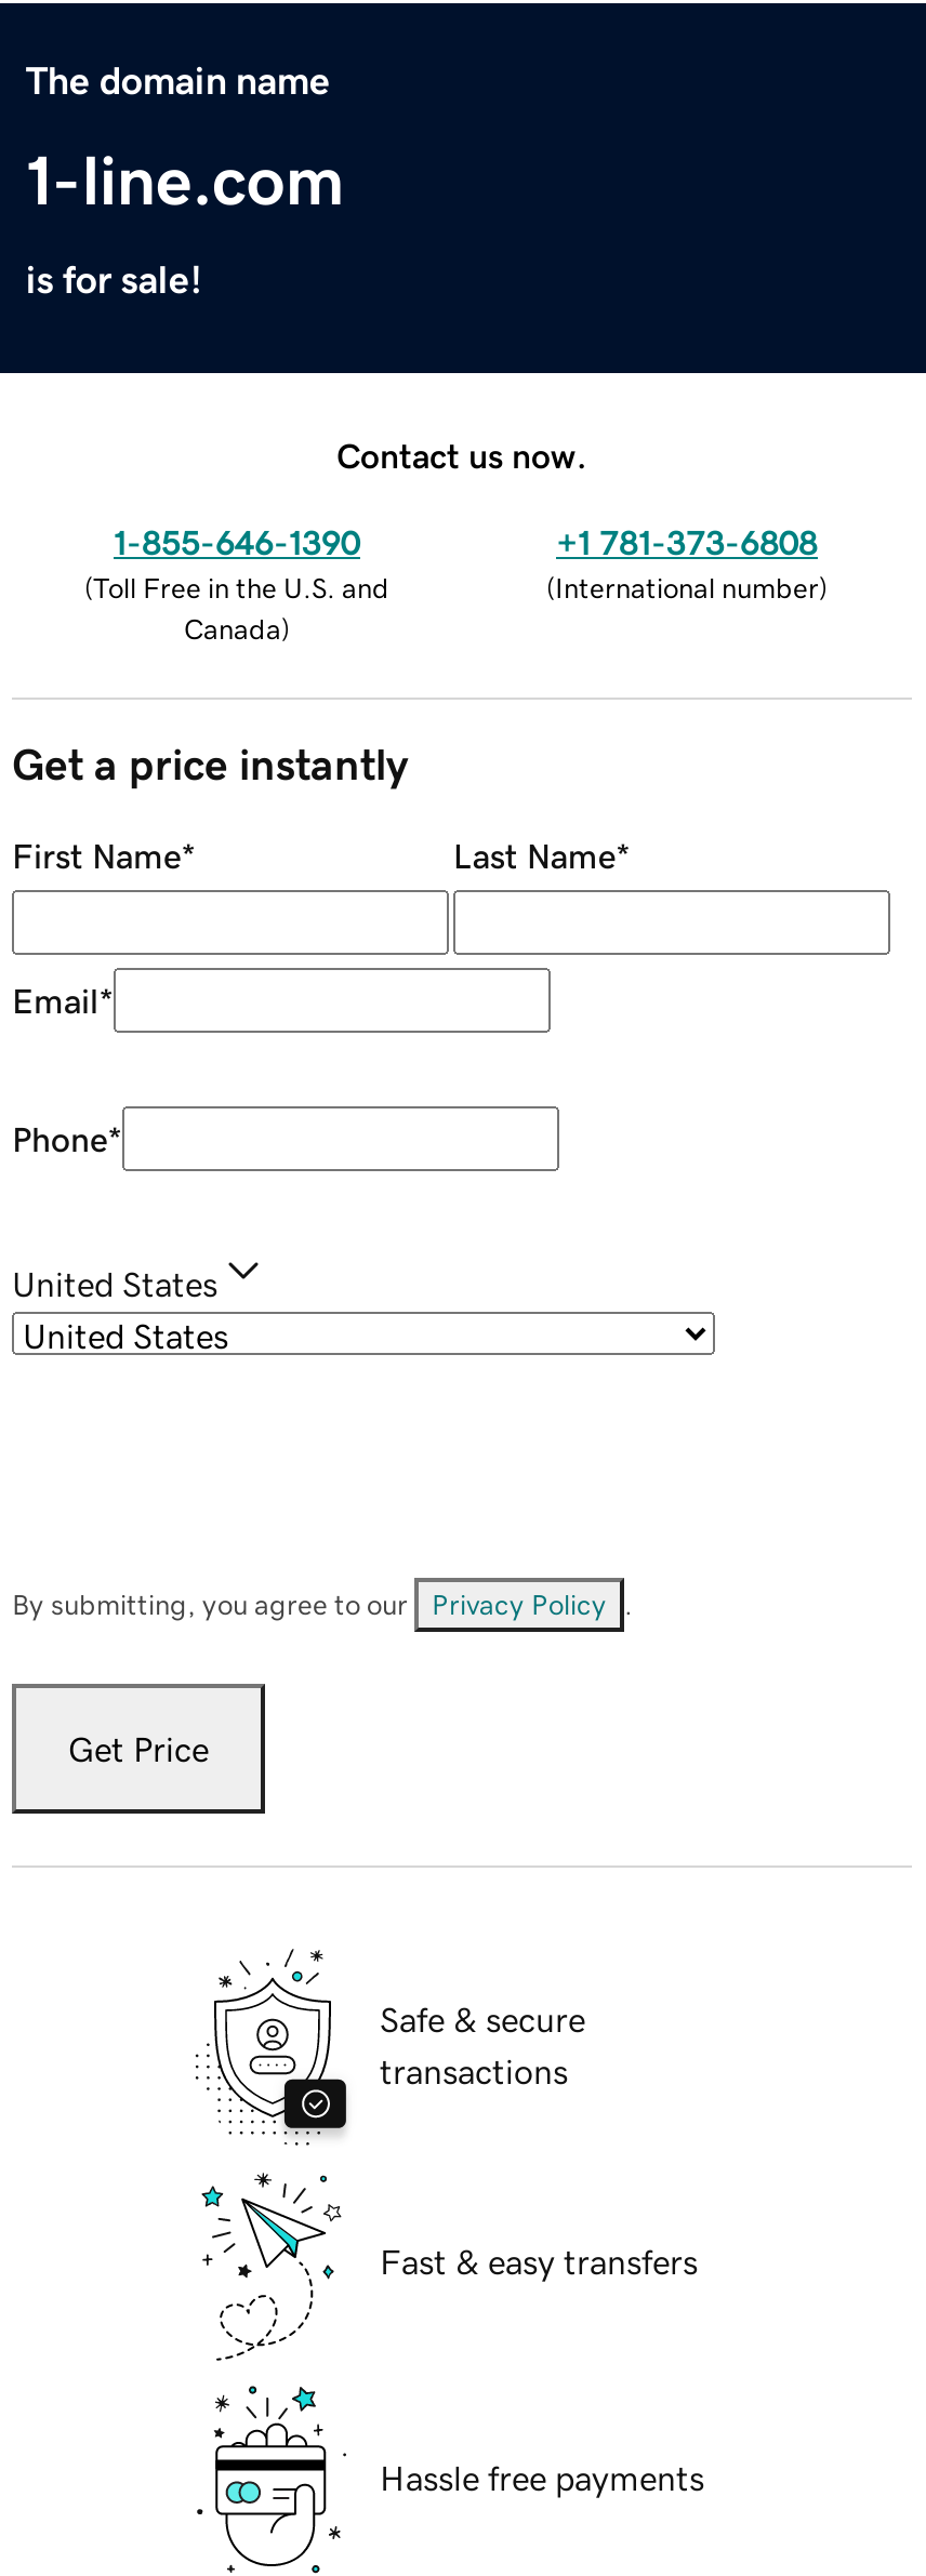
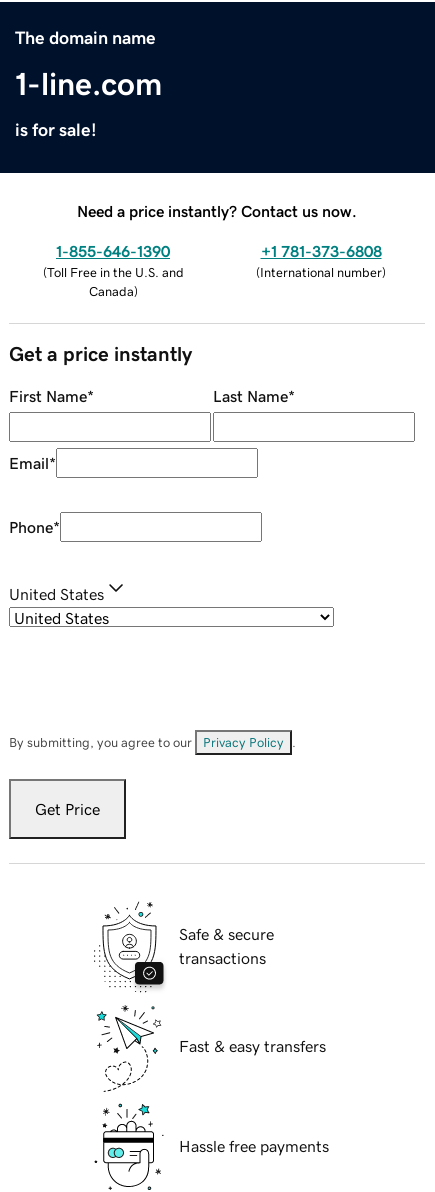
- Contact us now.
+ Need a price instantly? Contact us now.
